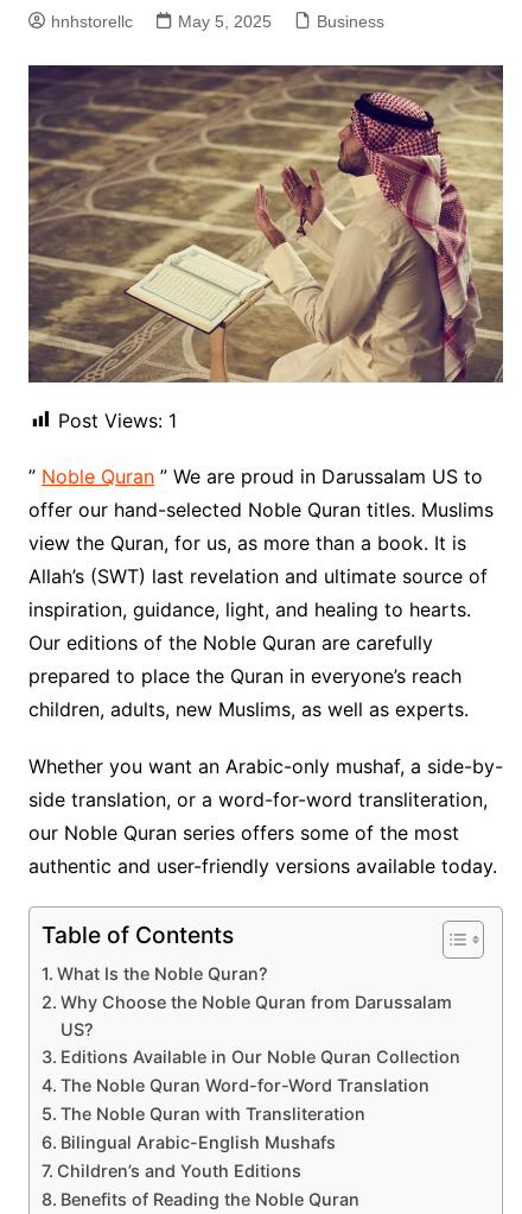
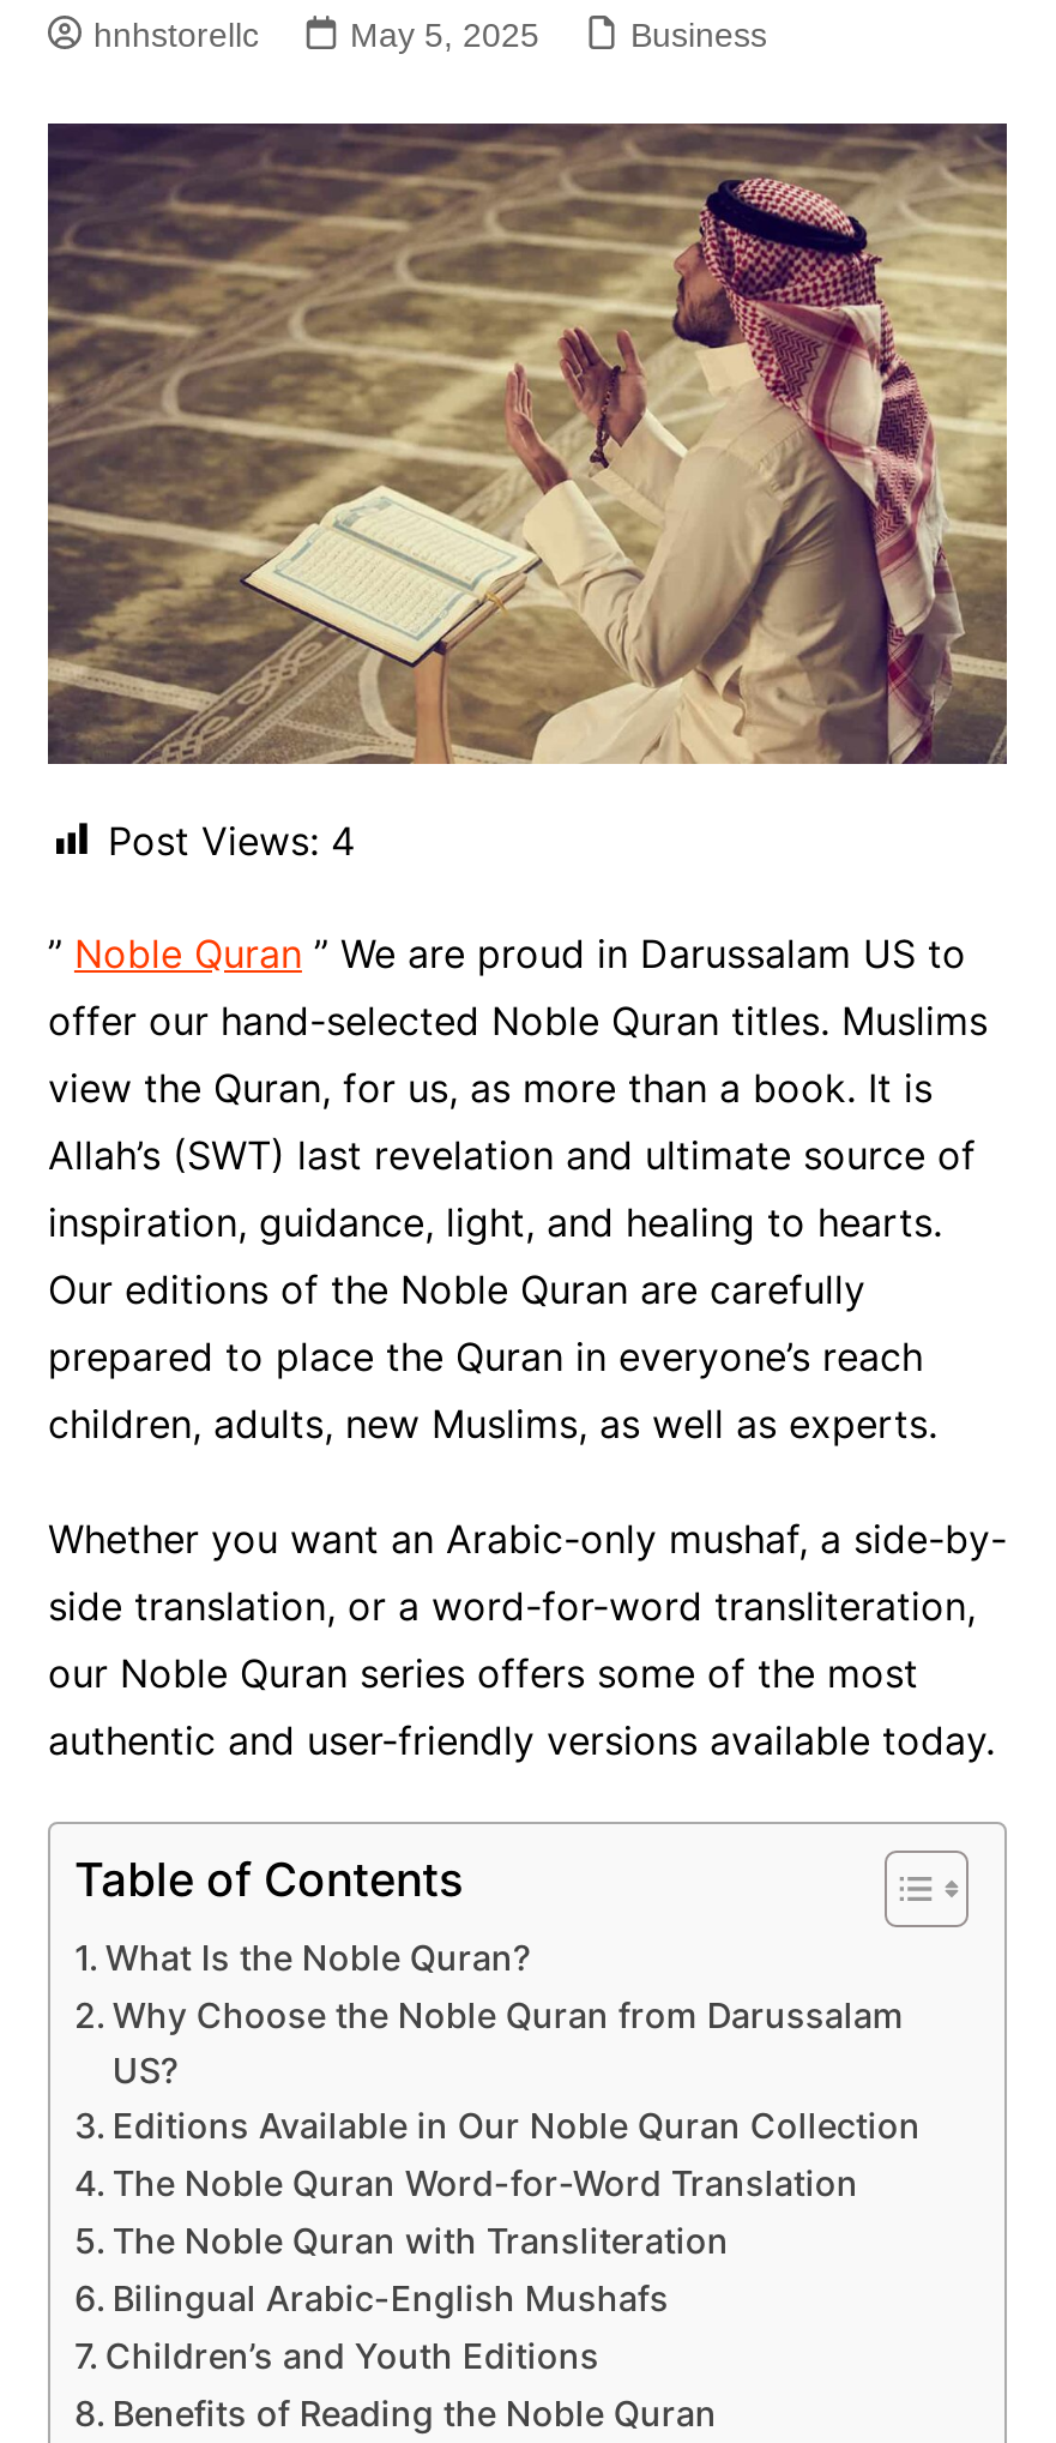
- Post Views: 1
+ Post Views: 4
